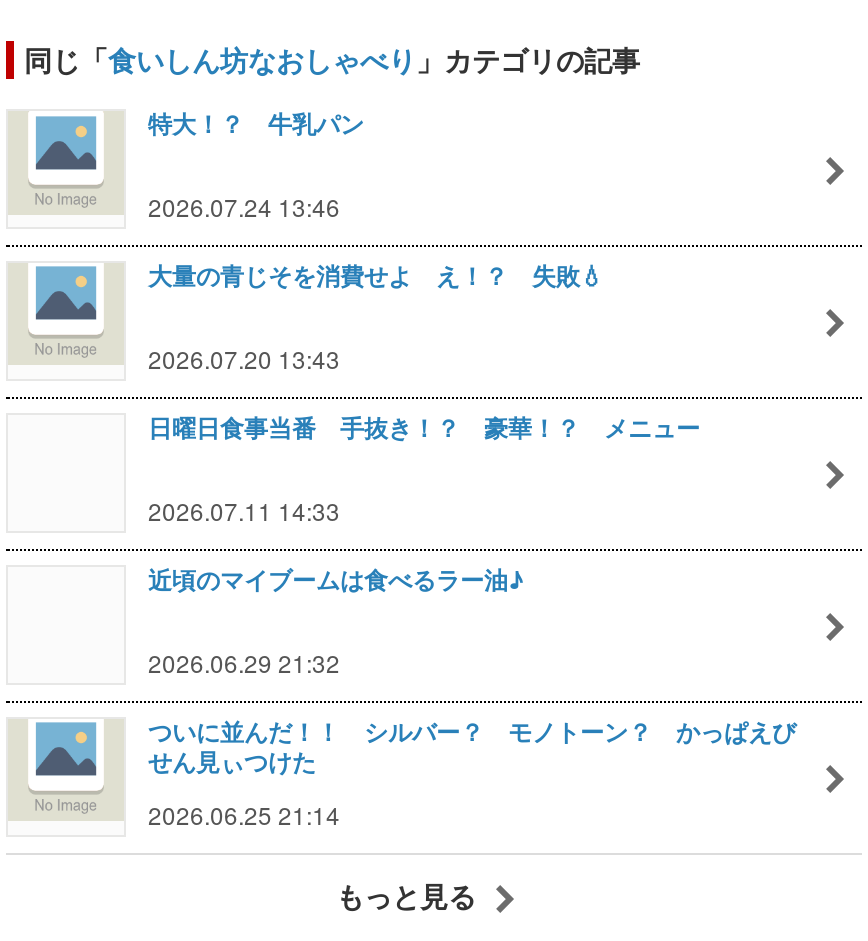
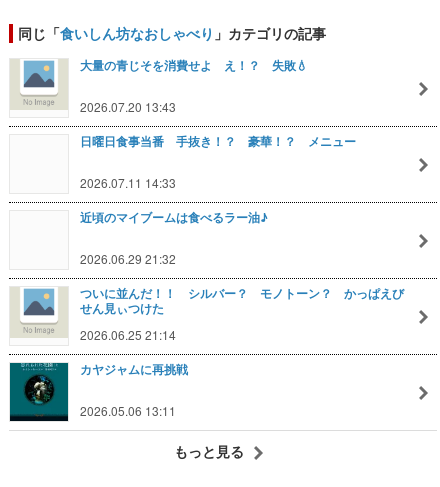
- 特大！？ 牛乳パン
- 2026.07.24 13:46

moved up: 2026.07.20 13:43 | 日曜日食事当番 手抜き！？ 豪華！？ メニュー | 2026.07.11 14:33 | 2026.06.29 21:32 | ついに並んだ！！ シルバー？ モノトーン？ かっぱえび | せん見ぃつけた | 2026.06.25 21:14

+ [image]
+ カヤジャムに再挑戦
+ 2026.05.06 13:11
